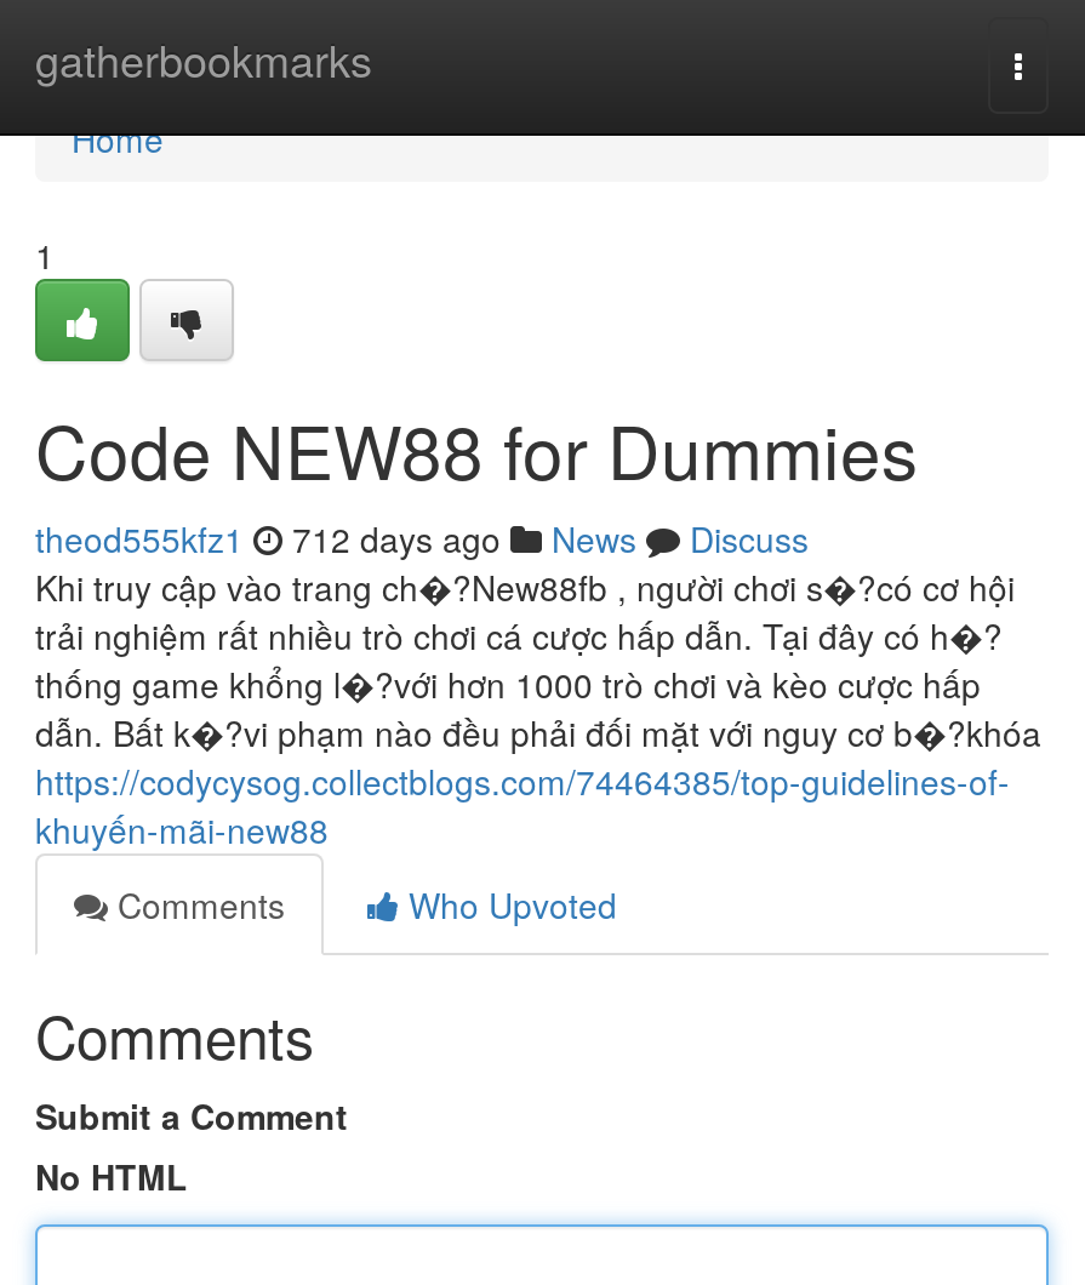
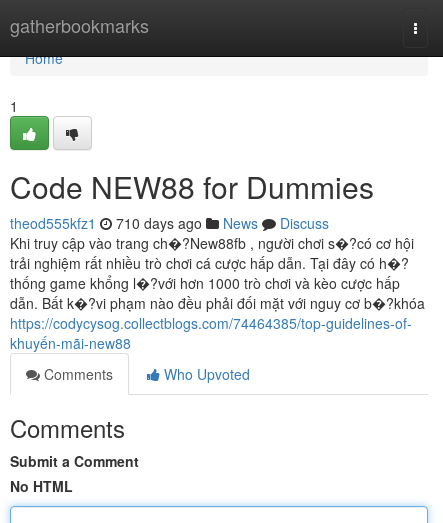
- theod555kfz1 712 days ago News Discuss
+ theod555kfz1 710 days ago News Discuss
